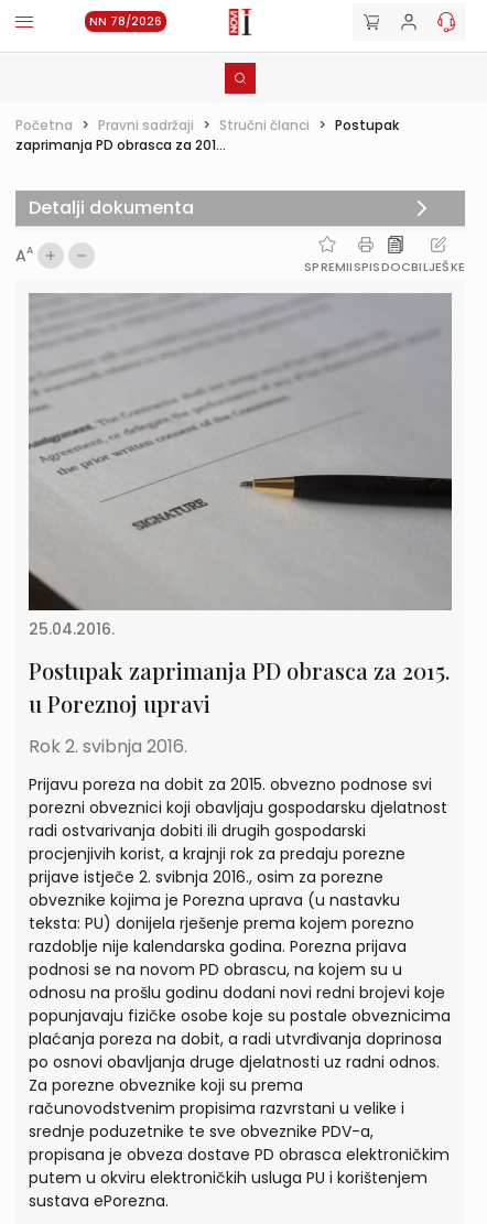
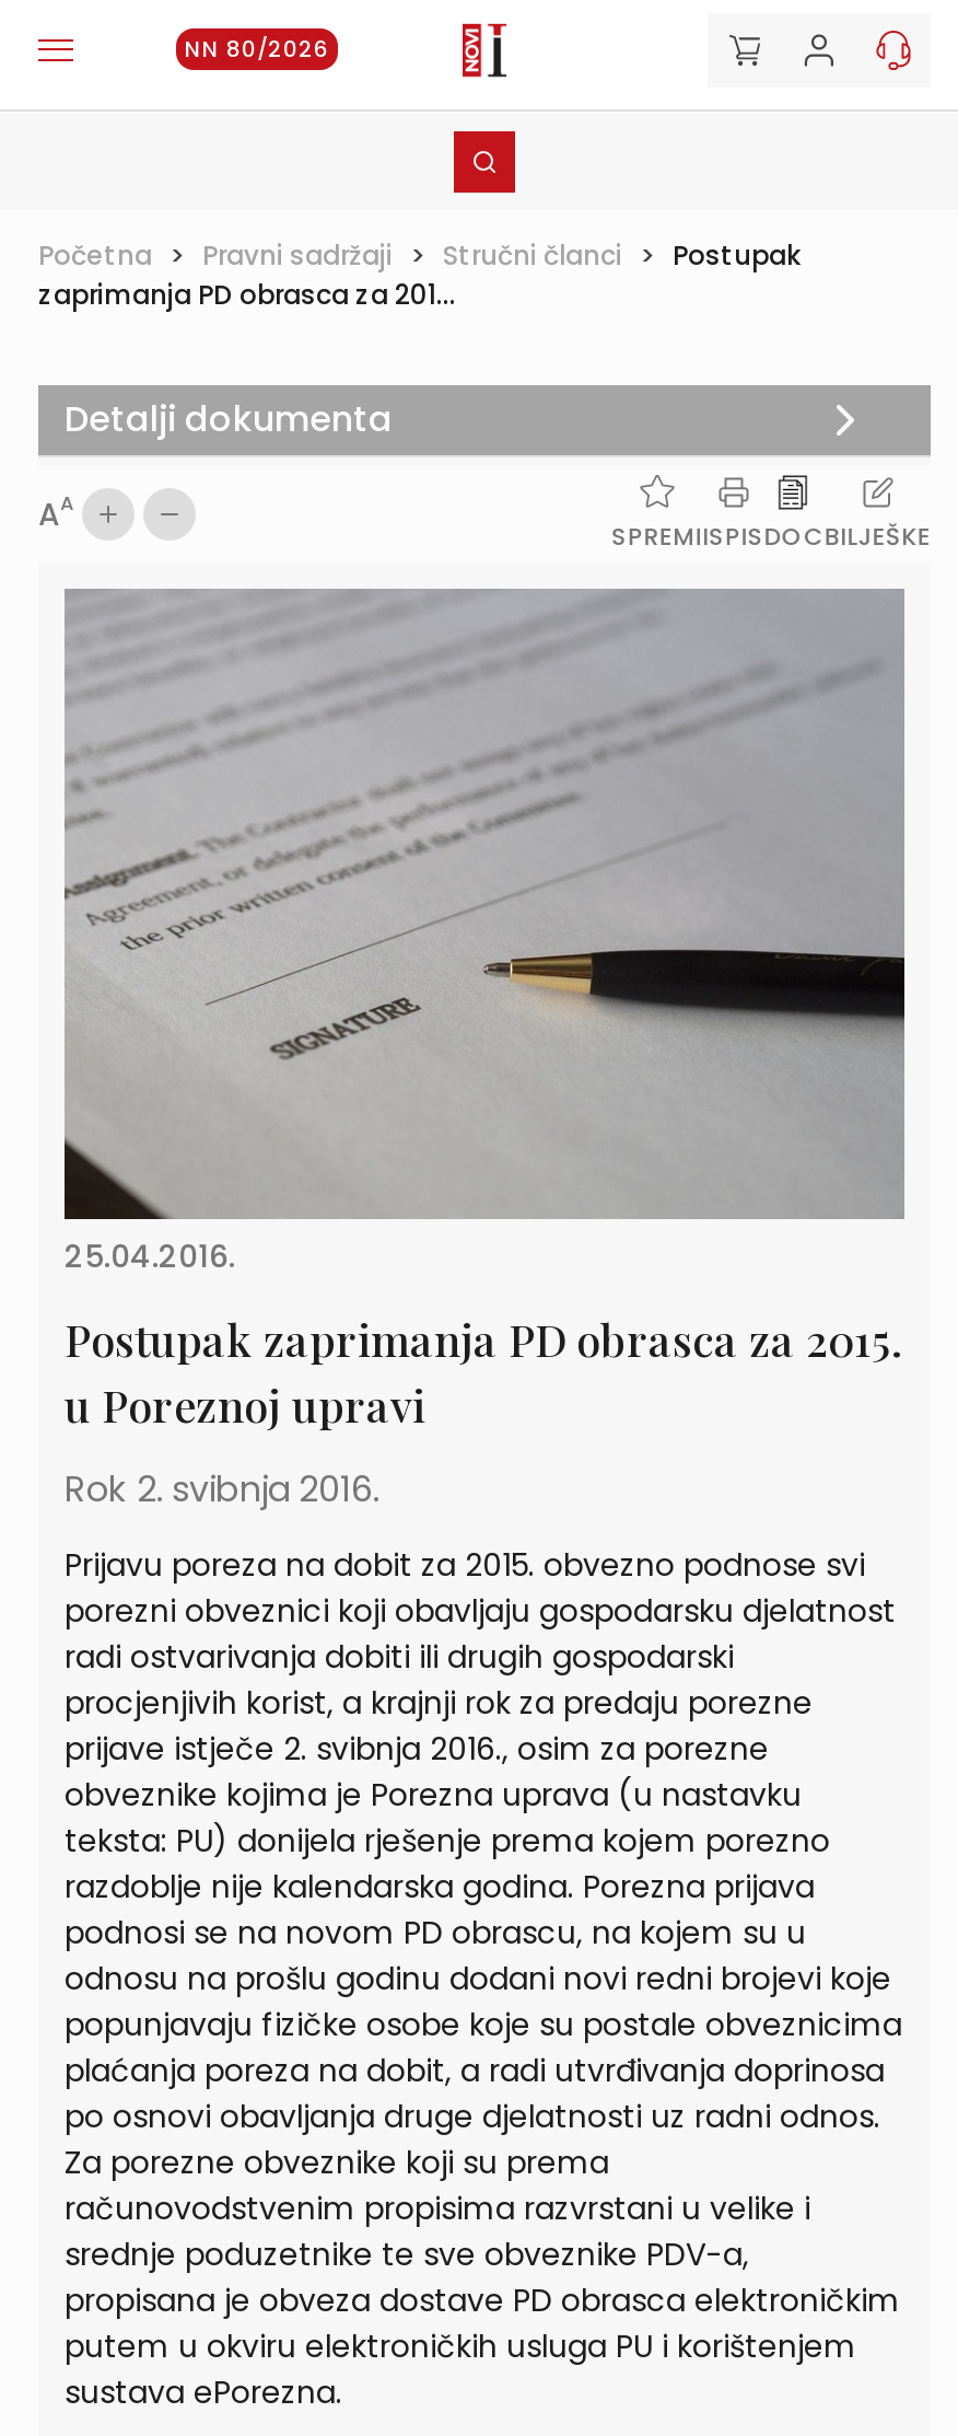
- NN 78/2026
+ NN 80/2026
